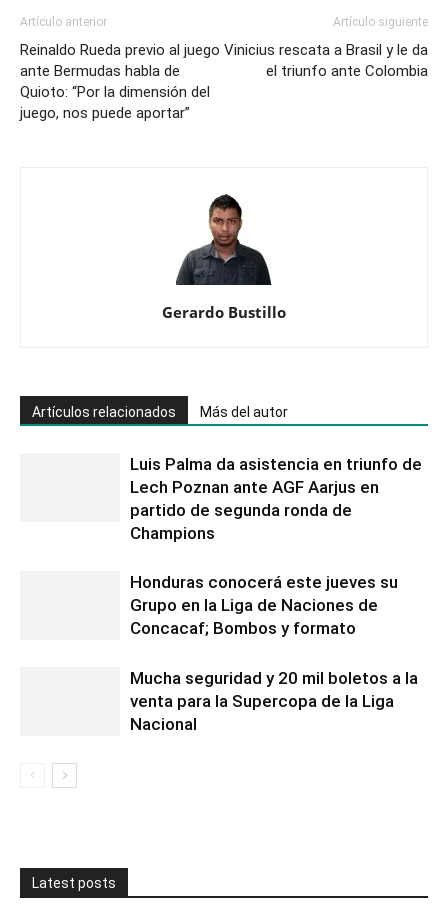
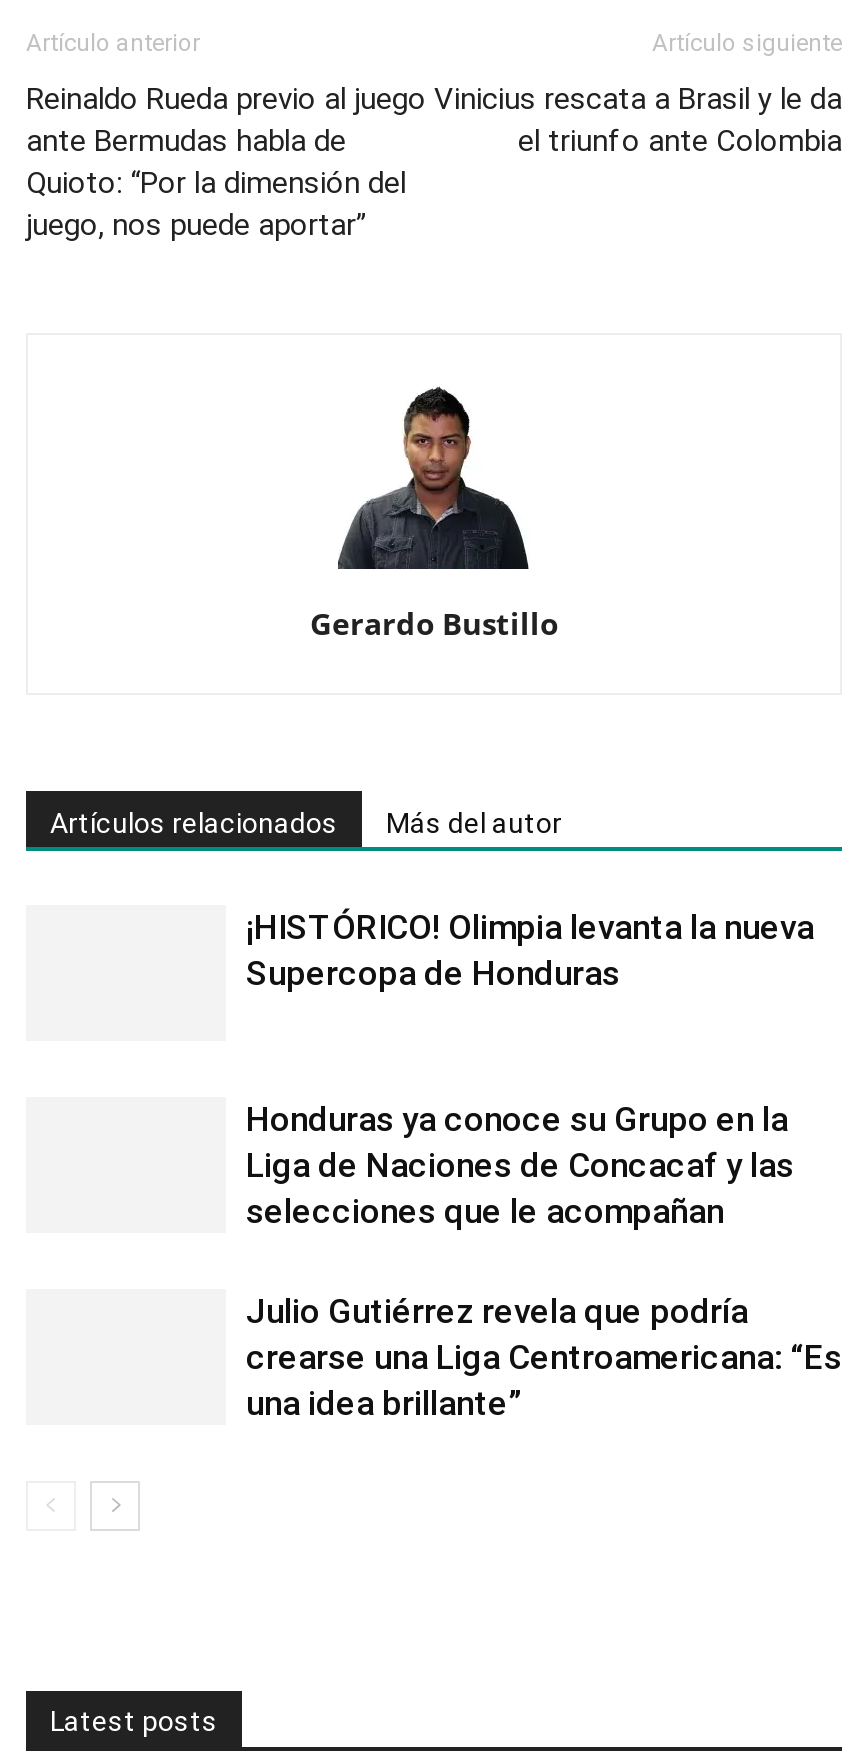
- Luis Palma da asistencia en triunfo de
- Lech Poznan ante AGF Aarjus en
- partido de segunda ronda de
- Champions
+ ¡HISTÓRICO! Olimpia levanta la nueva
+ Supercopa de Honduras

- Honduras conocerá este jueves su
- Grupo en la Liga de Naciones de
- Concacaf; Bombos y formato
+ Honduras ya conoce su Grupo en la
+ Liga de Naciones de Concacaf y las
+ selecciones que le acompañan

- Mucha seguridad y 20 mil boletos a la
- venta para la Supercopa de la Liga
- Nacional
+ Julio Gutiérrez revela que podría
+ crearse una Liga Centroamericana: “Es
+ una idea brillante”
